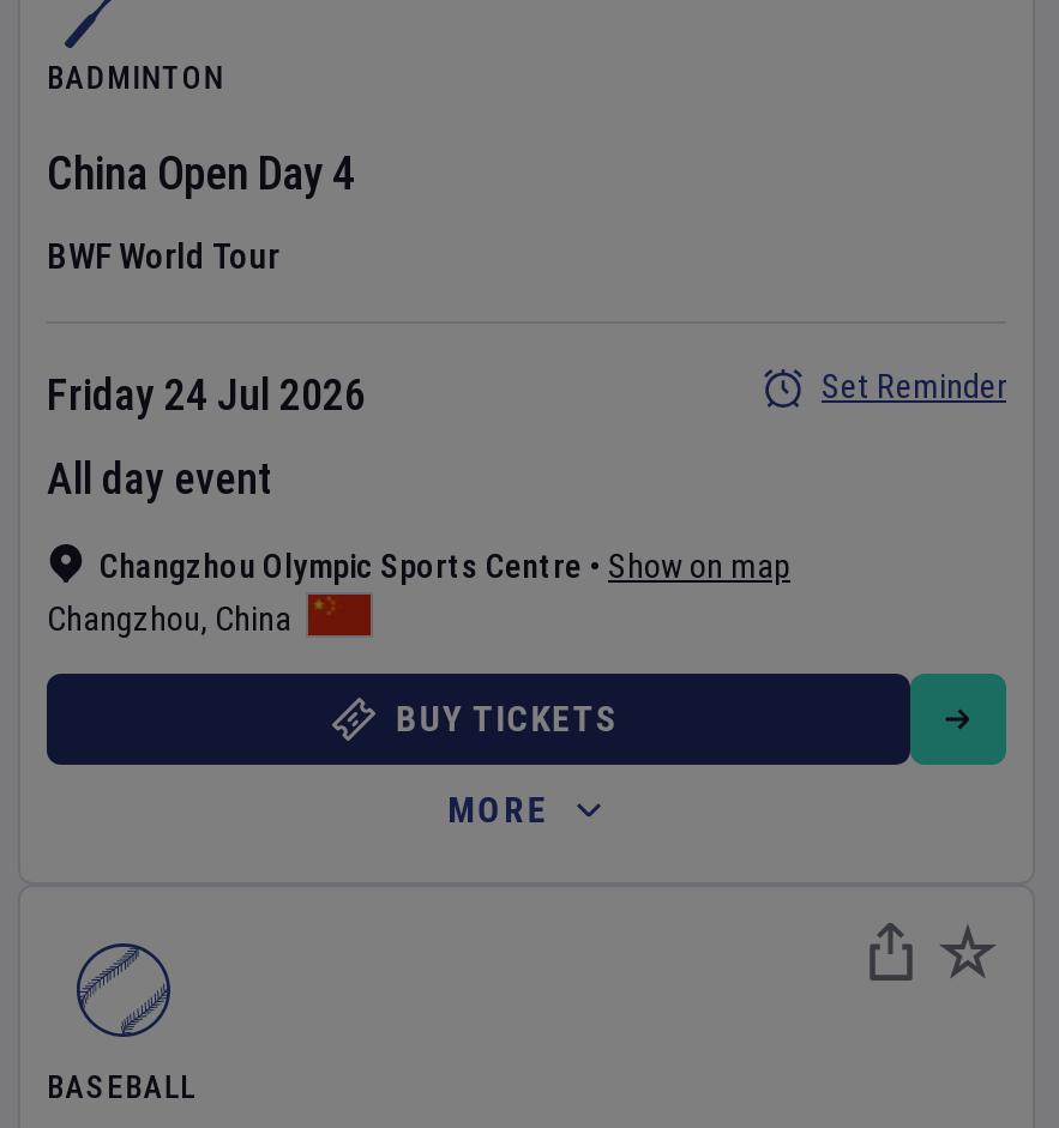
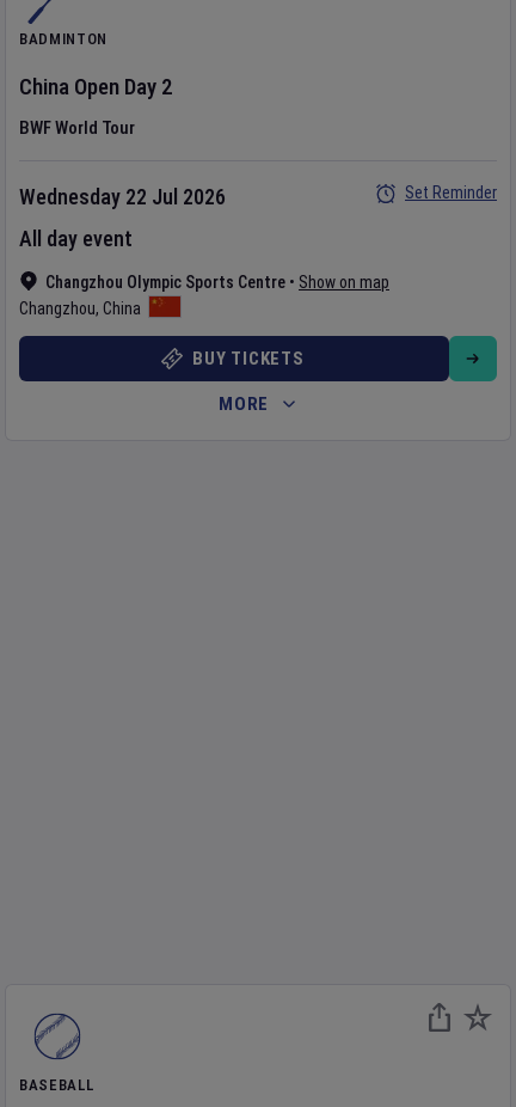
- China Open Day 4
+ China Open Day 2

- Friday 24 Jul 2026
+ Wednesday 22 Jul 2026
